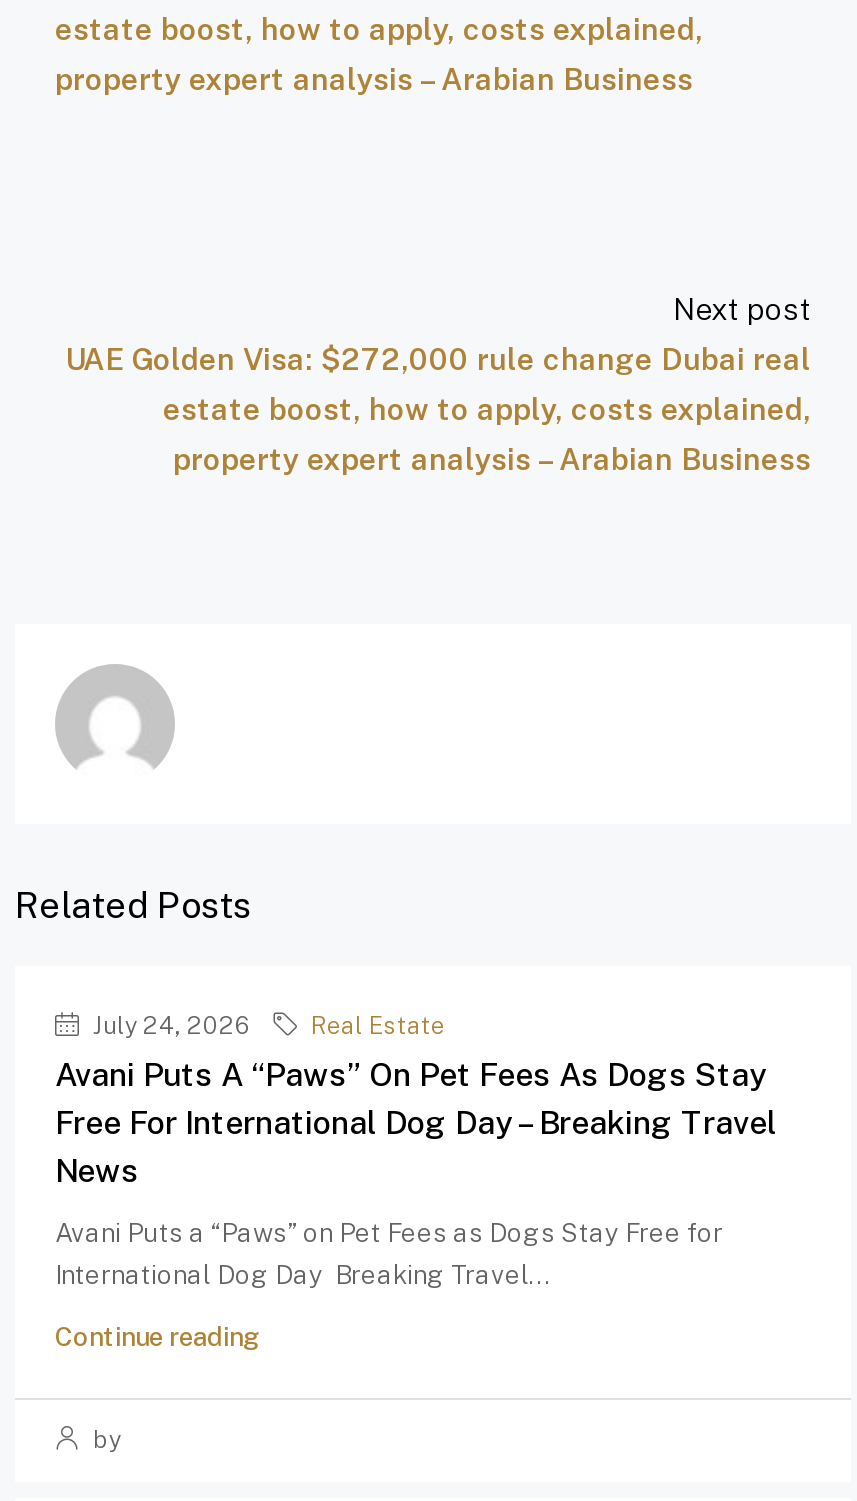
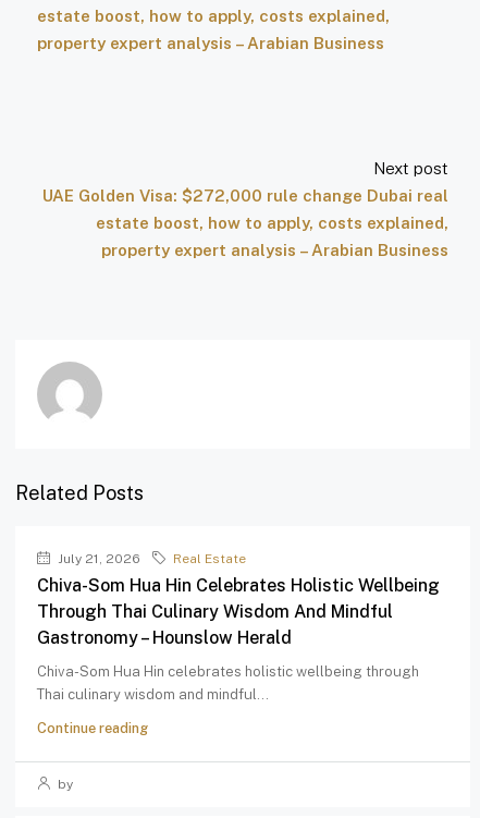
- July 24, 2026
+ July 21, 2026

- Avani Puts A “Paws” On Pet Fees As Dogs Stay
- Free For International Dog Day – Breaking Travel
- News
+ Chiva-Som Hua Hin Celebrates Holistic Wellbeing
+ Through Thai Culinary Wisdom And Mindful
+ Gastronomy – Hounslow Herald

- Avani Puts a “Paws” on Pet Fees as Dogs Stay Free for
- International Dog Day Breaking Travel...
+ Chiva-Som Hua Hin celebrates holistic wellbeing through
+ Thai culinary wisdom and mindful...
